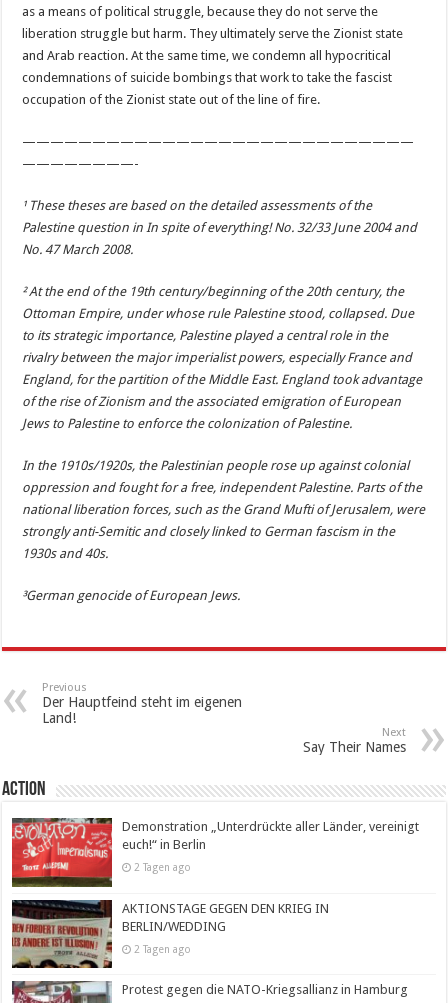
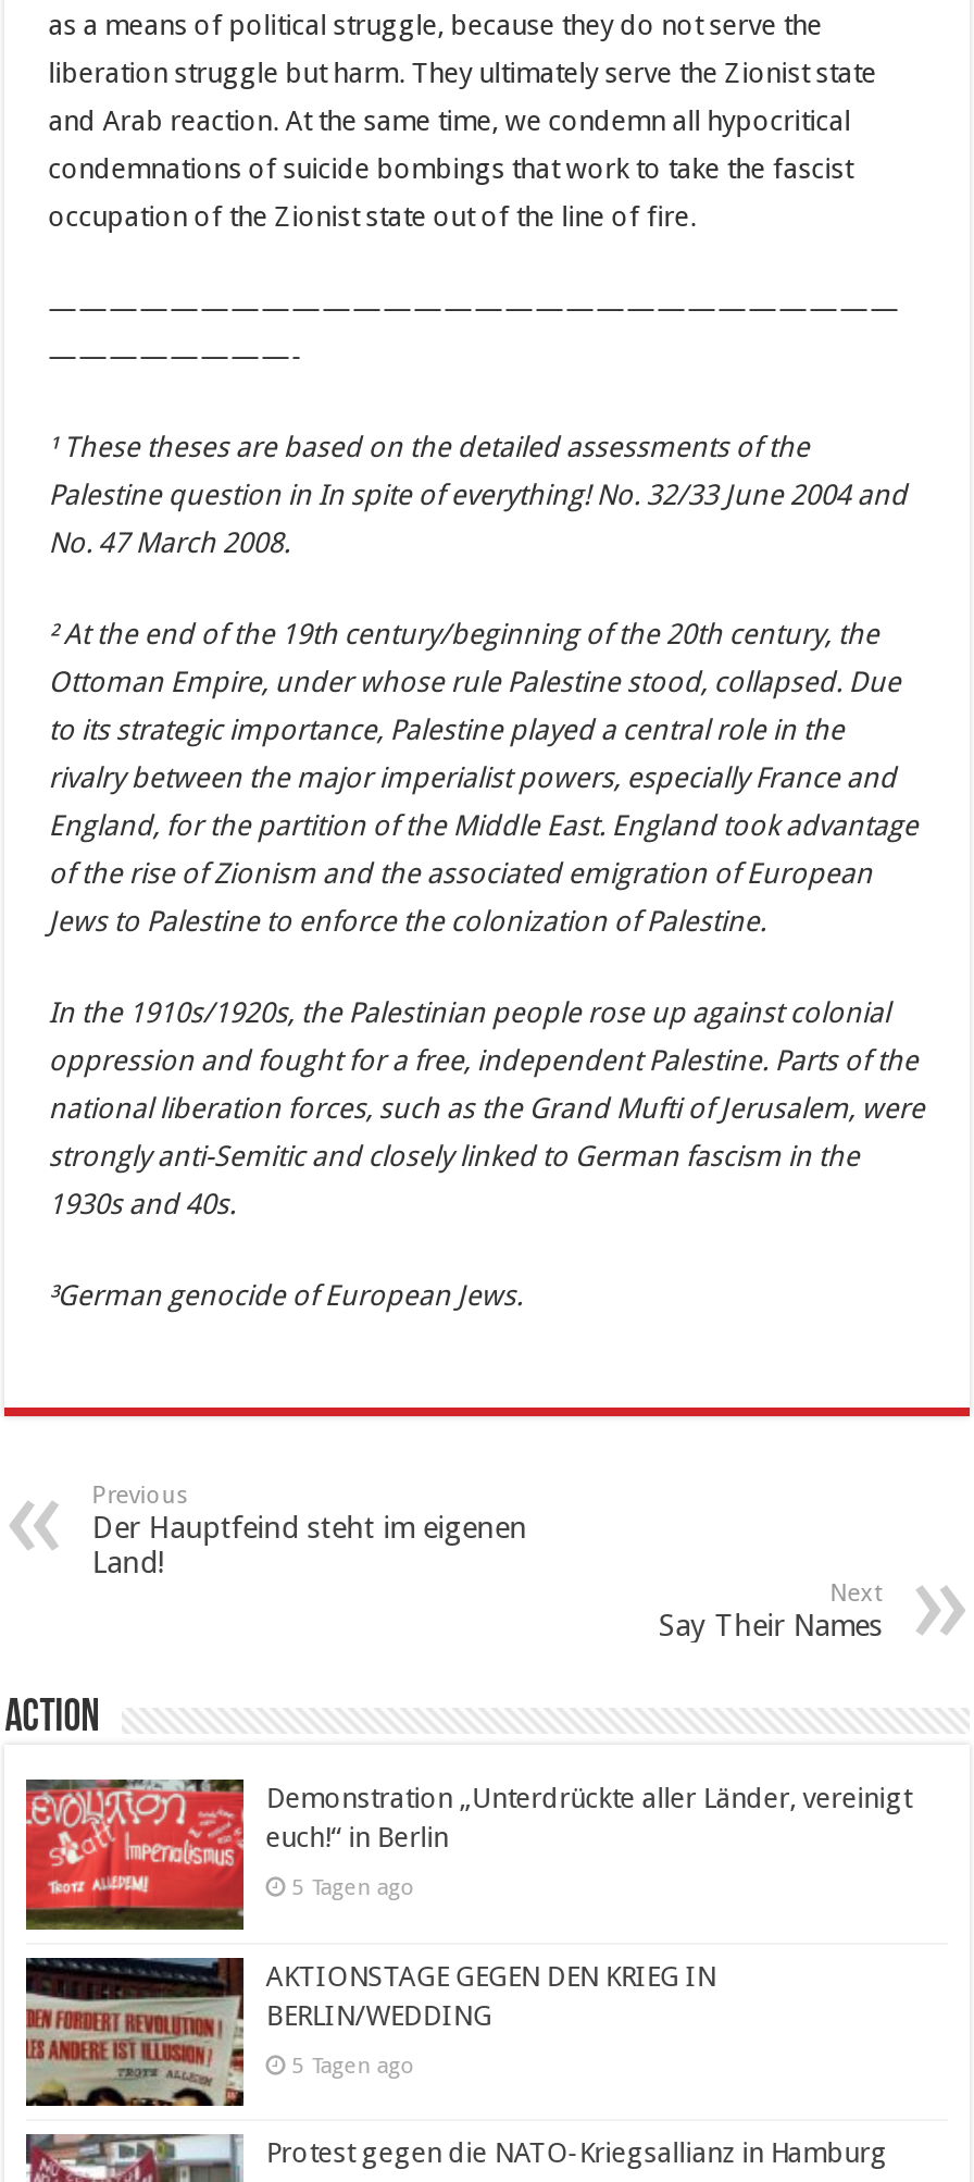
- 2 Tagen ago
+ 5 Tagen ago

- 2 Tagen ago
+ 5 Tagen ago
